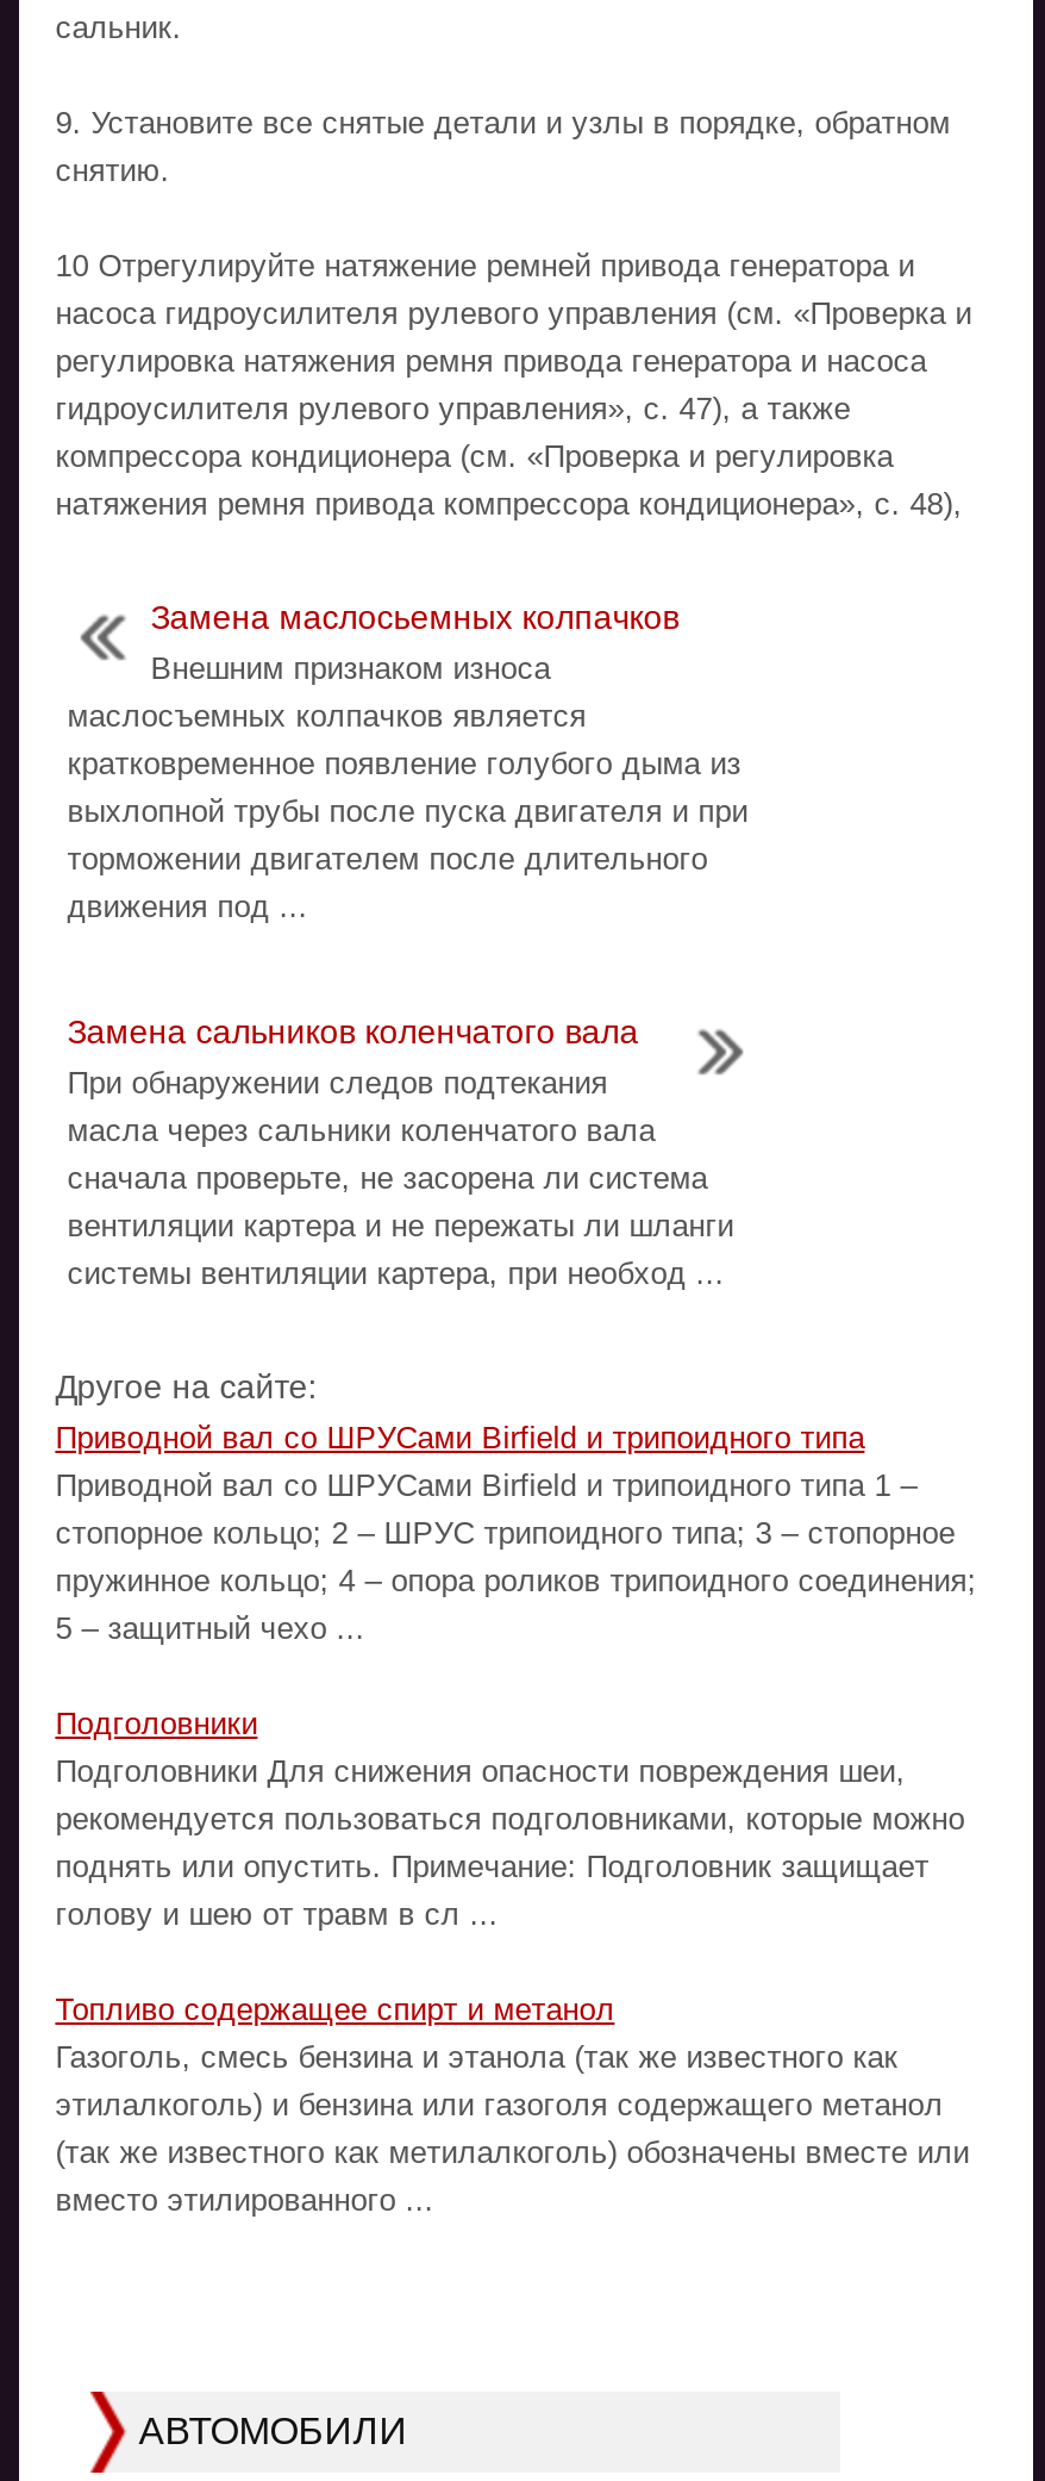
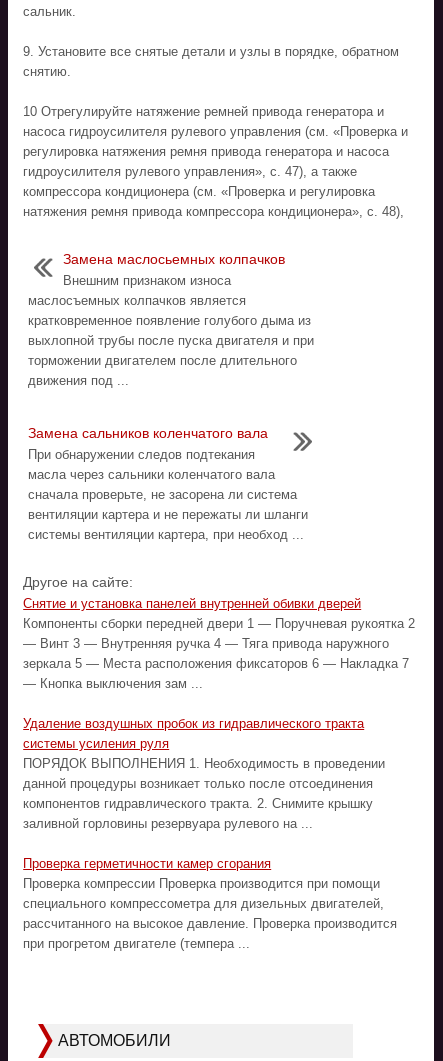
- Приводной вал со ШРУСами Birfield и трипоидного типа
- Приводной вал со ШРУСами Birfield и трипоидного типа 1 –
- cтопорное кольцо; 2 – ШРУС трипоидного типа; 3 – cтопорное
- пружинное кольцо; 4 – опора роликов трипоидного соединения;
- 5 – защитный чехо ...
+ Снятие и установка панелей внутренней обивки дверей
+ Компоненты сборки передней двери 1 — Поручневая рукоятка 2
+ — Винт 3 — Внутренняя ручка 4 — Тяга привода наружного
+ зеркала 5 — Места расположения фиксаторов 6 — Накладка 7
+ — Кнопка выключения зам ...

- Подголовники
- Подголовники Для снижения опасности повреждения шеи,
- рекомендуется пользоваться подголовниками, которые можно
- поднять или опустить. Примечание: Подголовник защищает
- голову и шею от травм в сл ...
+ Удаление воздушных пробок из гидравлического тракта
+ системы усиления руля
+ ПОРЯДОК ВЫПОЛНЕНИЯ 1. Необходимость в проведении
+ данной процедуры возникает только после отсоединения
+ компонентов гидравлического тракта. 2. Снимите крышку
+ заливной горловины резервуара рулевого на ...

- Топливо содержащее спирт и метанол
- Газоголь, смесь бензина и этанола (так же известного как
- этилалкоголь) и бензина или газоголя содержащего метанол
- (так же известного как метилалкоголь) обозначены вместе или
- вместо этилированного ...
+ Проверка герметичности камер сгорания
+ Проверка компрессии Проверка производится при помощи
+ специального компрессометра для дизельных двигателей,
+ рассчитанного на высокое давление. Проверка производится
+ при прогретом двигателе (темпера ...
